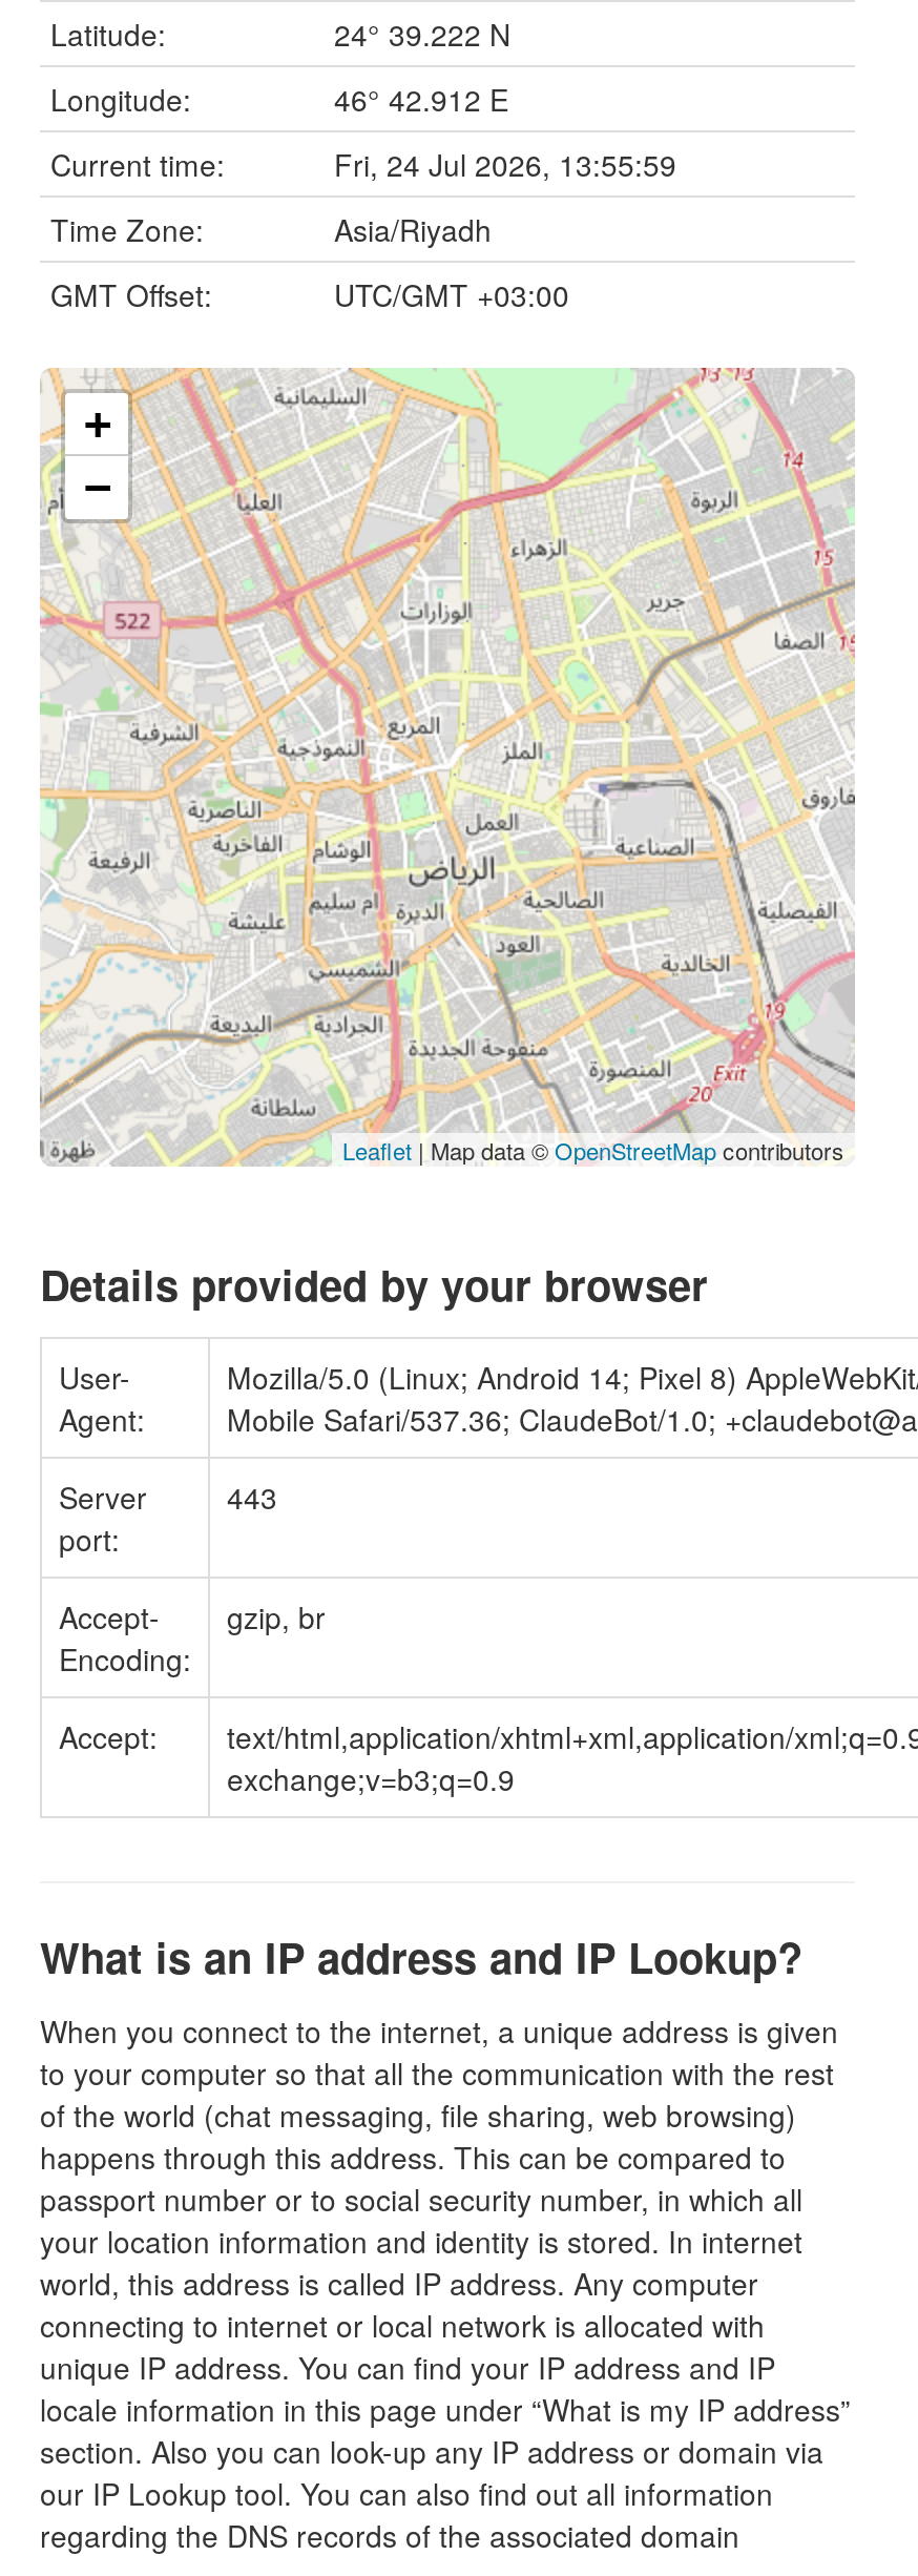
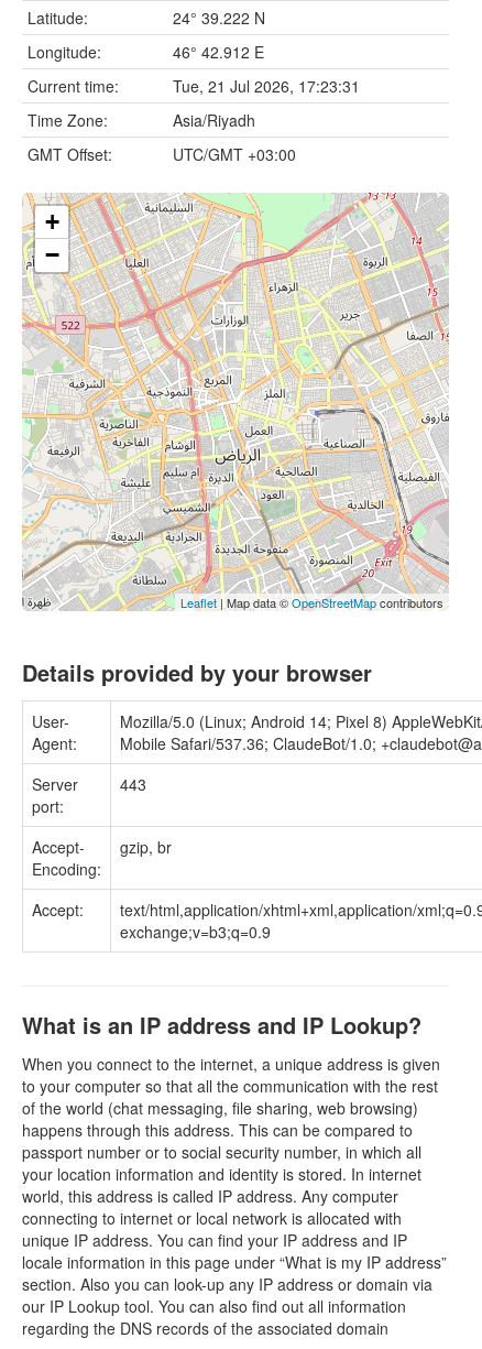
- Fri, 24 Jul 2026, 13:55:59
+ Tue, 21 Jul 2026, 17:23:31
